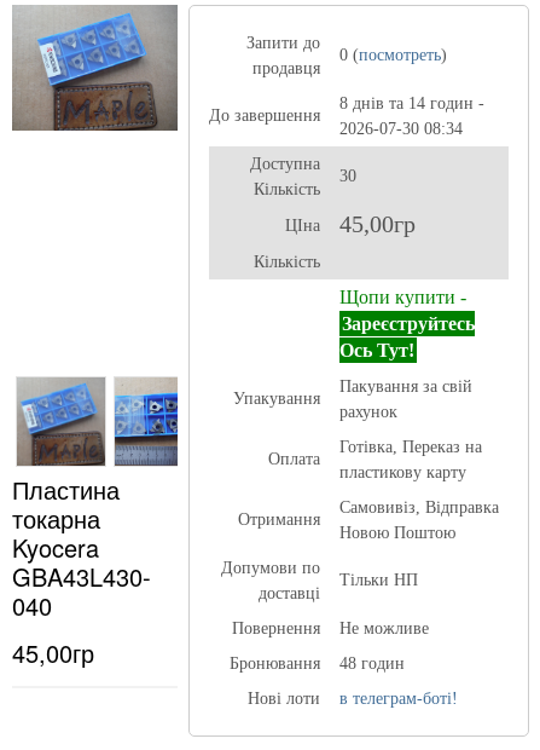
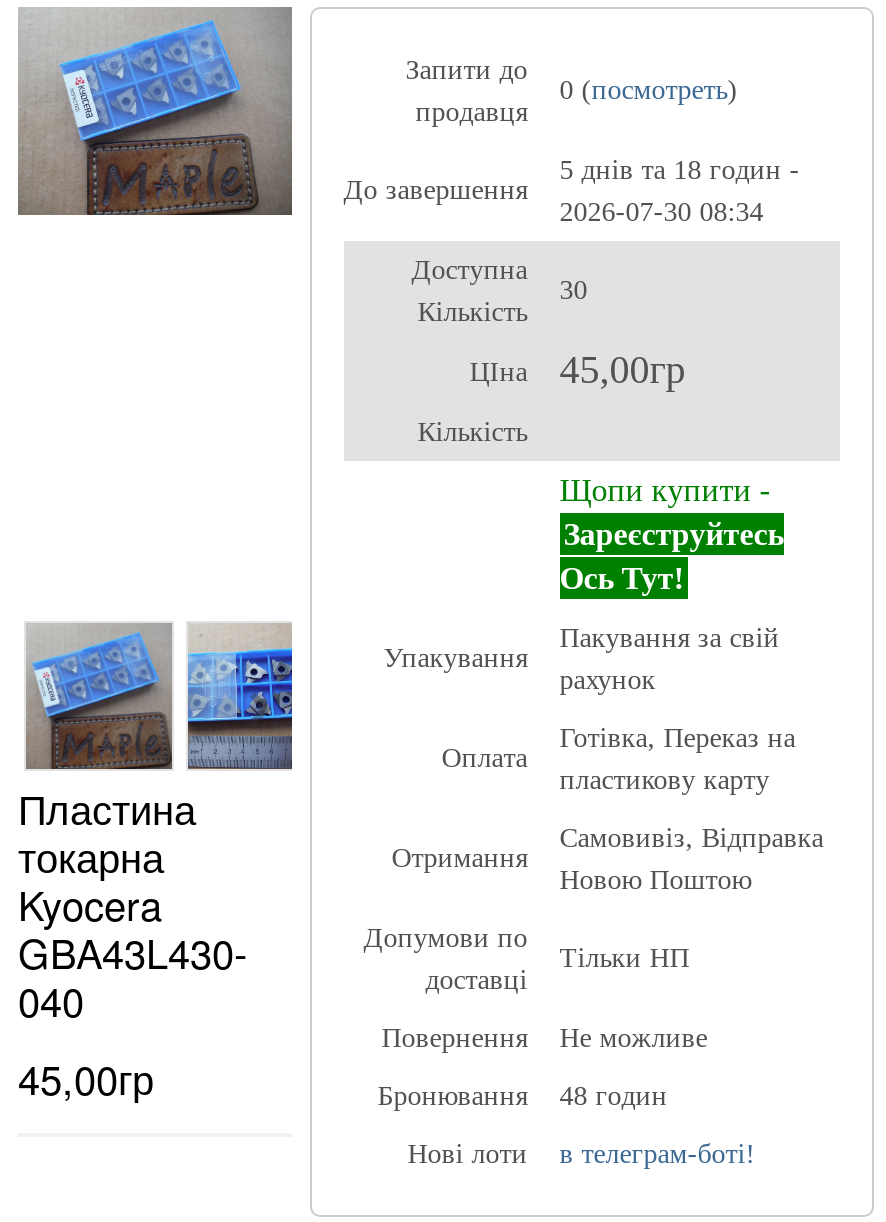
- 8 днів та 14 годин -
+ 5 днів та 18 годин -
